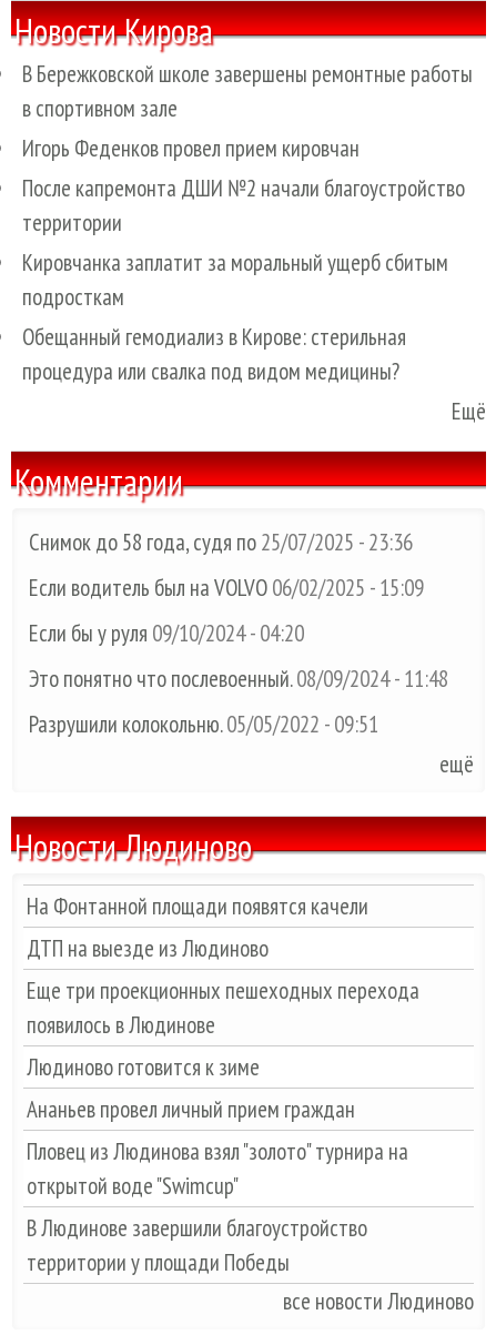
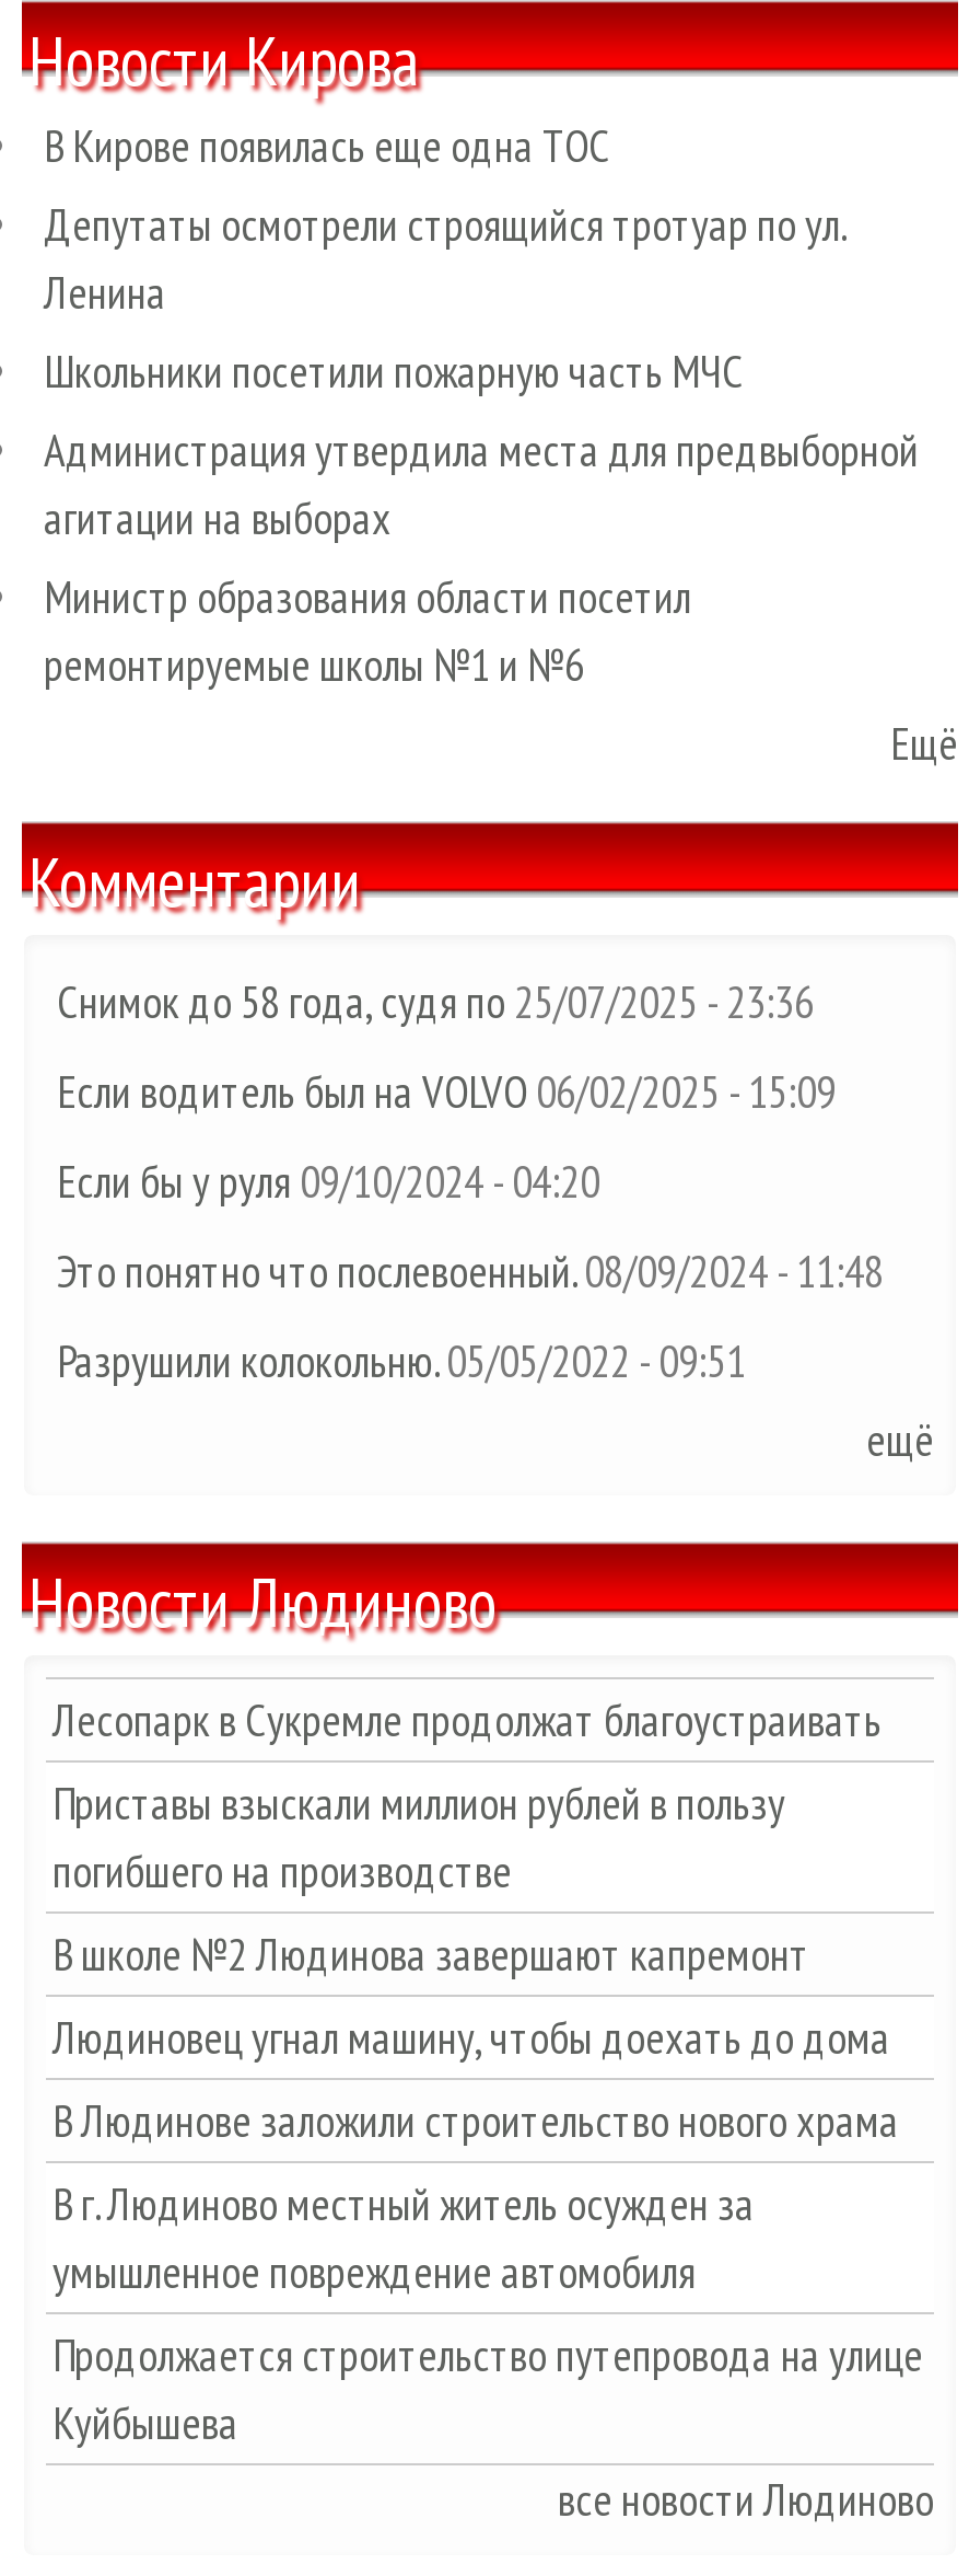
- В Бережковской школе завершены ремонтные работы
- в спортивном зале
- Игорь Феденков провел прием кировчан
- После капремонта ДШИ №2 начали благоустройство
- территории
- Кировчанка заплатит за моральный ущерб сбитым
- подросткам
- Обещанный гемодиализ в Кирове: стерильная
- процедура или свалка под видом медицины?
+ В Кирове появилась еще одна ТОС
+ Депутаты осмотрели строящийся тротуар по ул.
+ Ленина
+ Школьники посетили пожарную часть МЧС
+ Администрация утвердила места для предвыборной
+ агитации на выборах
+ Министр образования области посетил
+ ремонтируемые школы №1 и №6

- На Фонтанной площади появятся качели
- ДТП на выезде из Людиново
- Еще три проекционных пешеходных перехода
- появилось в Людинове
- Людиново готовится к зиме
- Ананьев провел личный прием граждан
- Пловец из Людинова взял "золото" турнира на
- открытой воде "Swimcup"
- В Людинове завершили благоустройство
- территории у площади Победы
+ Лесопарк в Сукремле продолжат благоустраивать
+ Приставы взыскали миллион рублей в пользу
+ погибшего на производстве
+ В школе №2 Людинова завершают капремонт
+ Людиновец угнал машину, чтобы доехать до дома
+ В Людинове заложили строительство нового храма
+ В г. Людиново местный житель осужден за
+ умышленное повреждение автомобиля
+ Продолжается строительство путепровода на улице
+ Куйбышева
